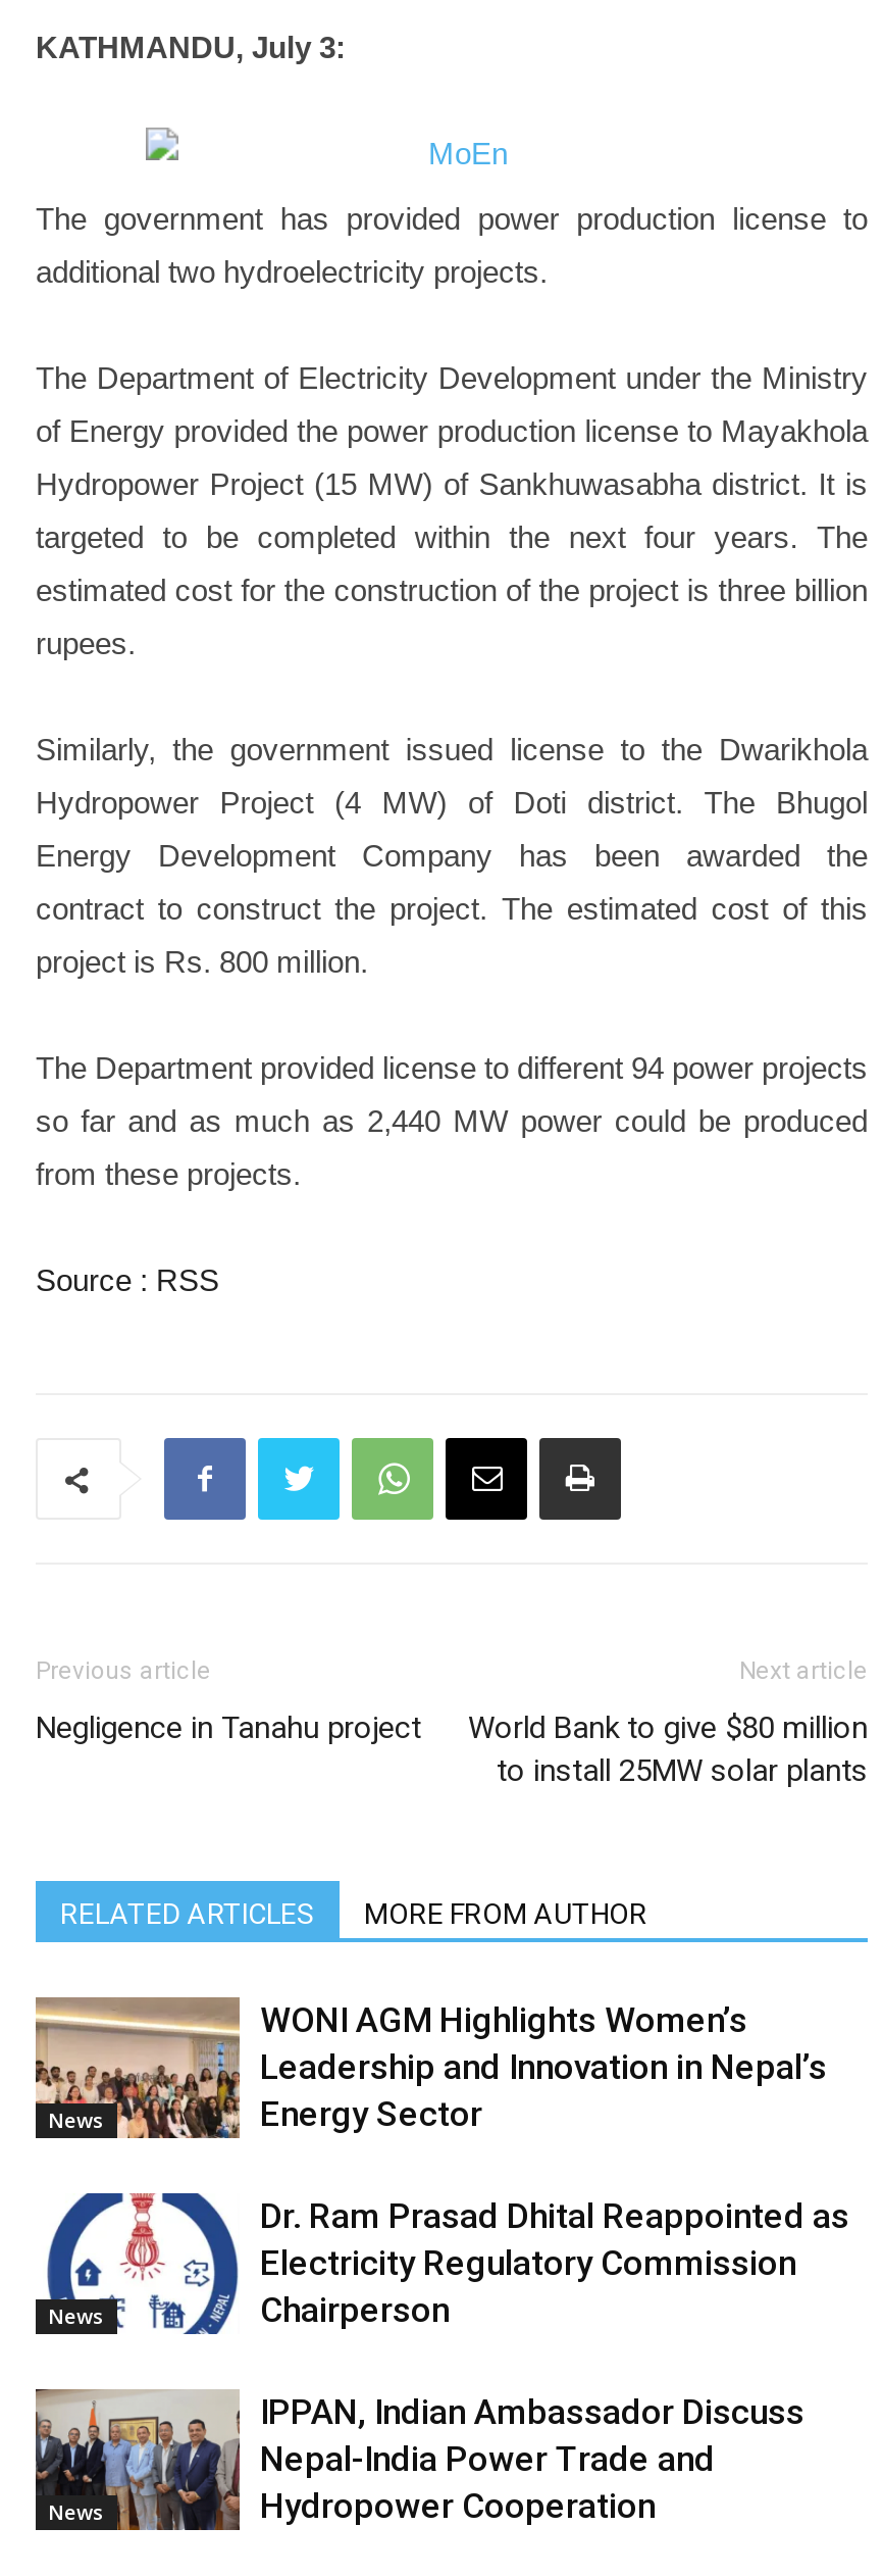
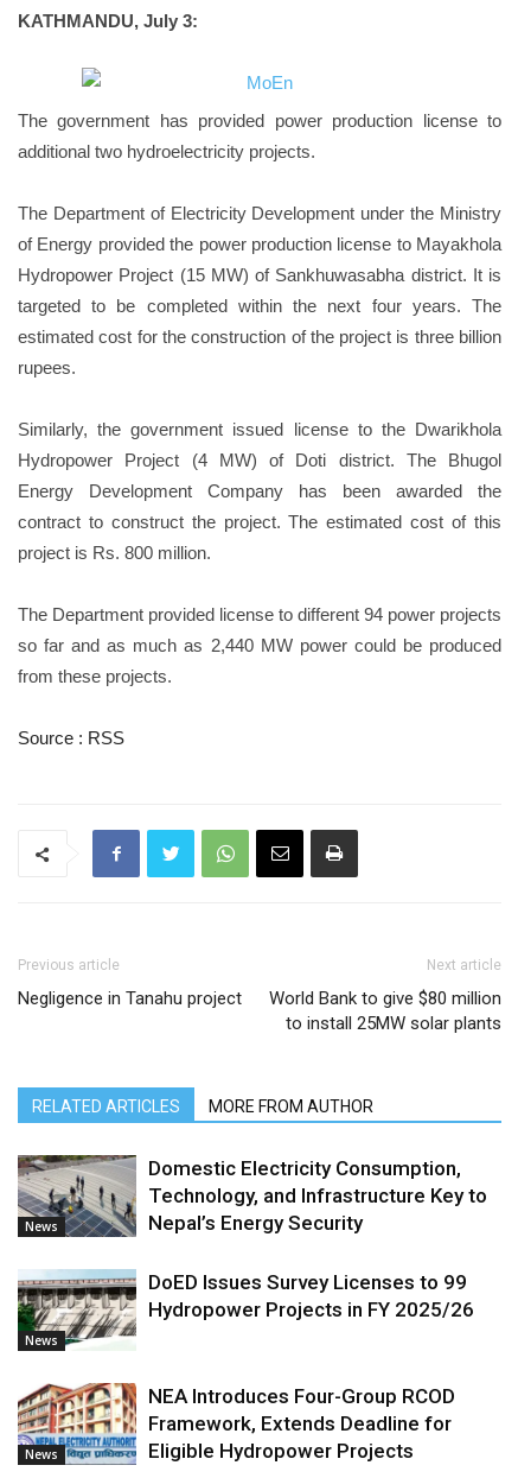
- [image]
- WONI AGM Highlights Women’s
- Leadership and Innovation in Nepal’s
- Energy Sector
+ [image]
+ Domestic Electricity Consumption,
+ Technology, and Infrastructure Key to
+ Nepal’s Energy Security

- [image]
- Dr. Ram Prasad Dhital Reappointed as
- Electricity Regulatory Commission
- Chairperson
+ [image]
+ DoED Issues Survey Licenses to 99
+ Hydropower Projects in FY 2025/26

- [image]
- IPPAN, Indian Ambassador Discuss
- Nepal-India Power Trade and
- Hydropower Cooperation
+ [image]
+ NEA Introduces Four-Group RCOD
+ Framework, Extends Deadline for
+ Eligible Hydropower Projects
